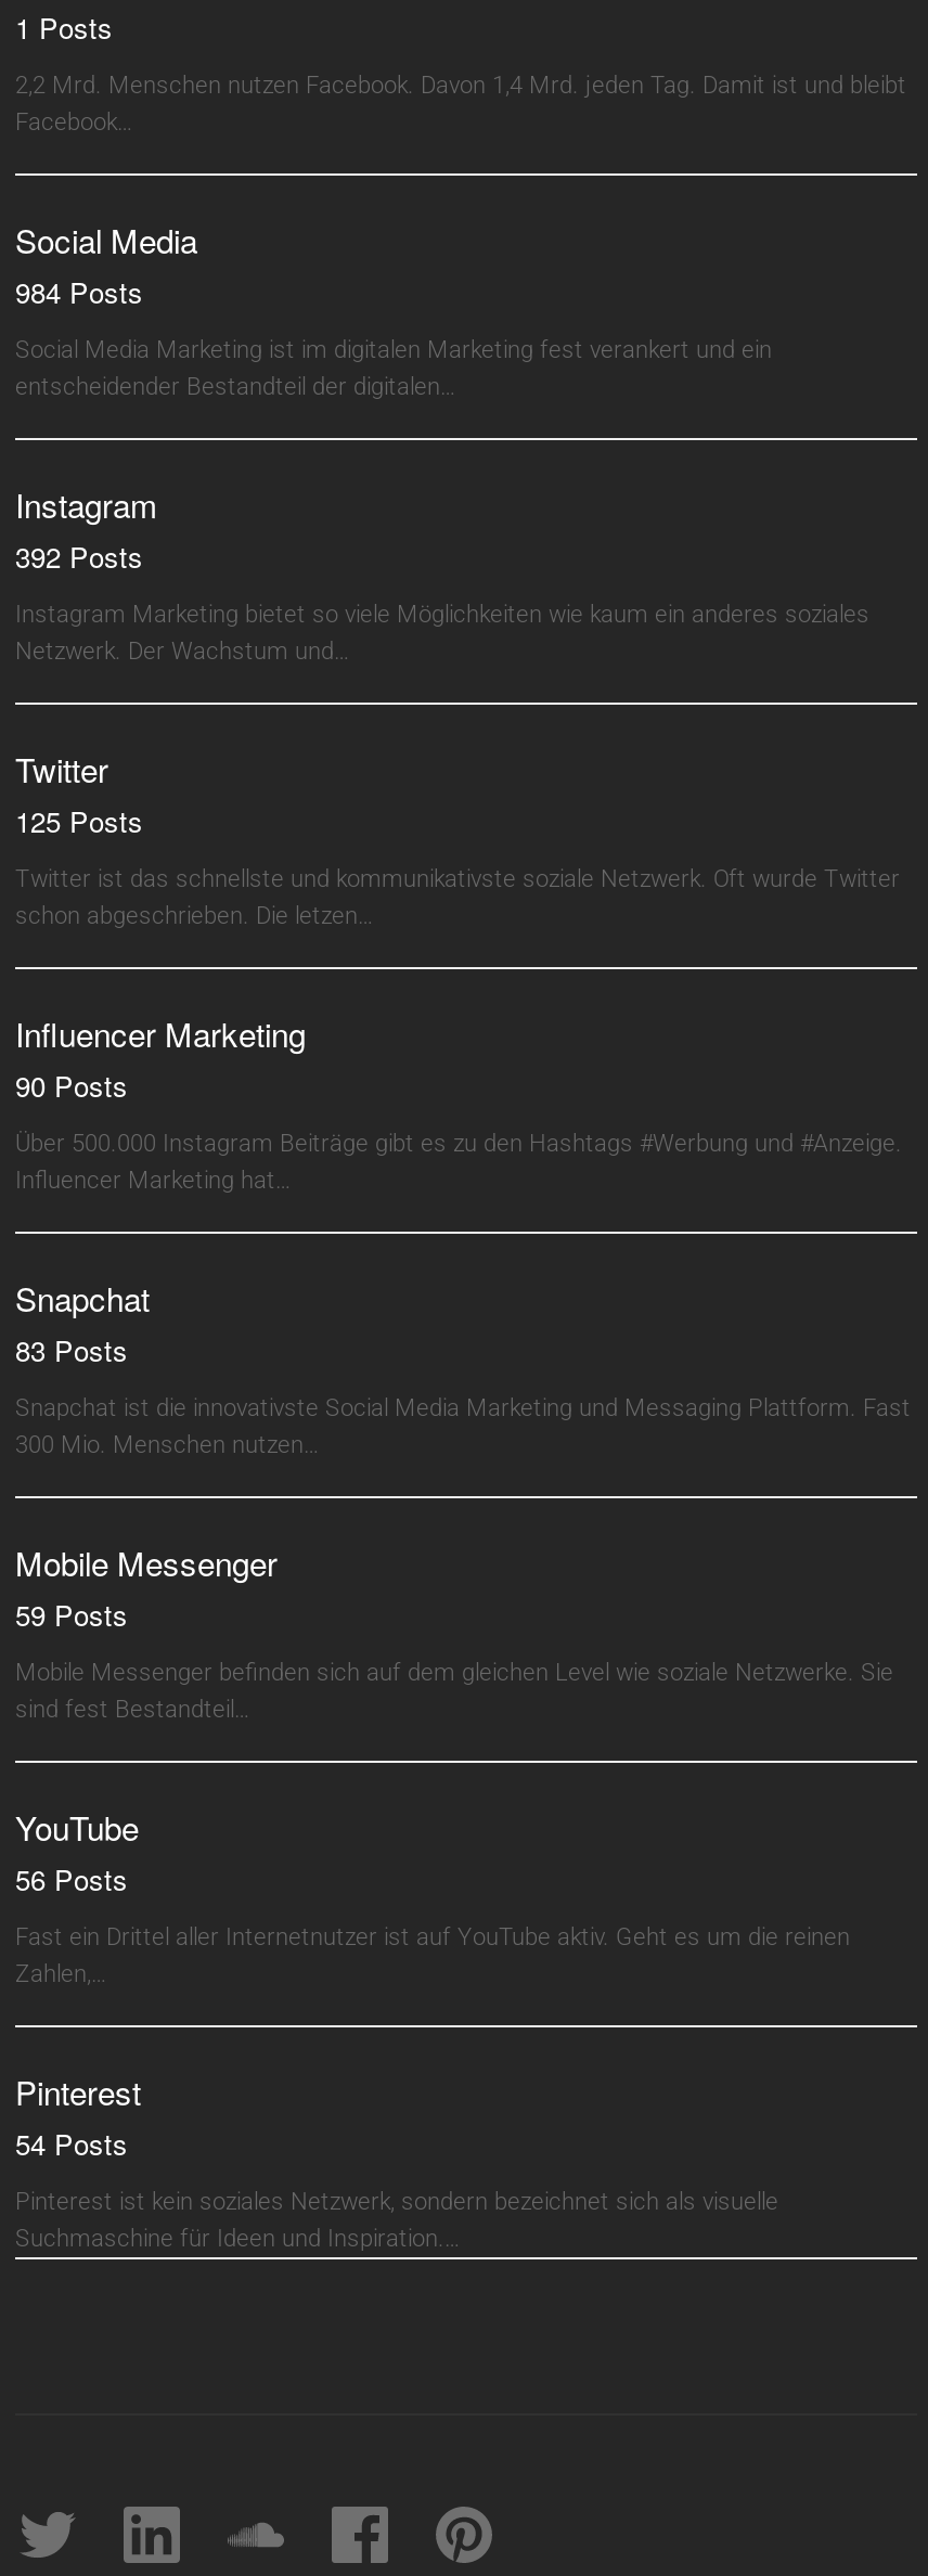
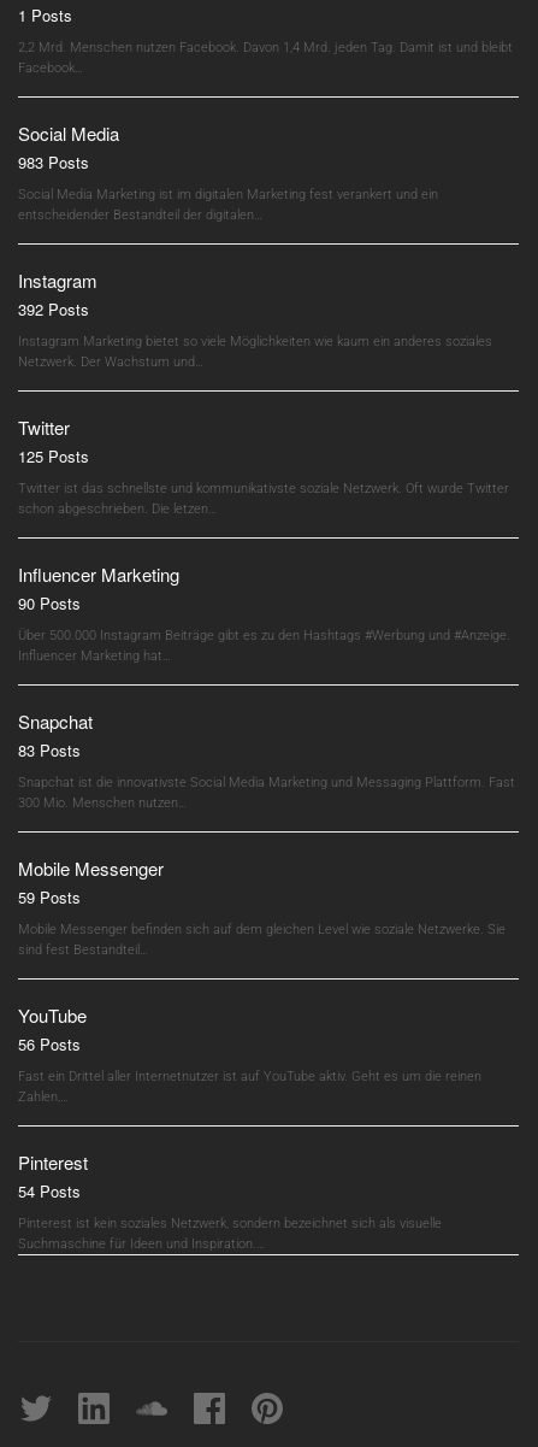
- 984 Posts
+ 983 Posts
